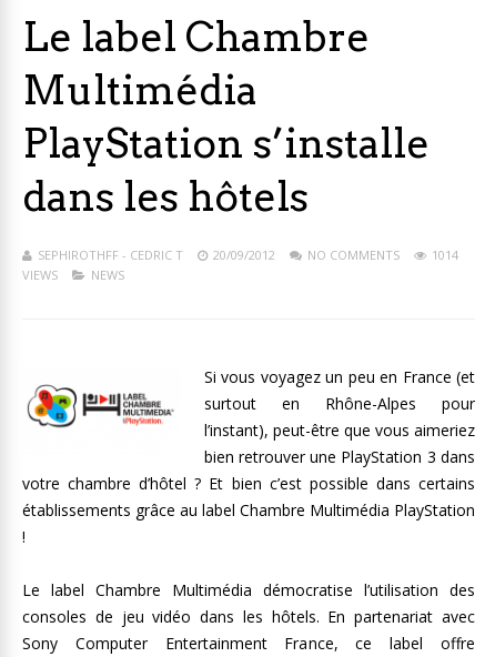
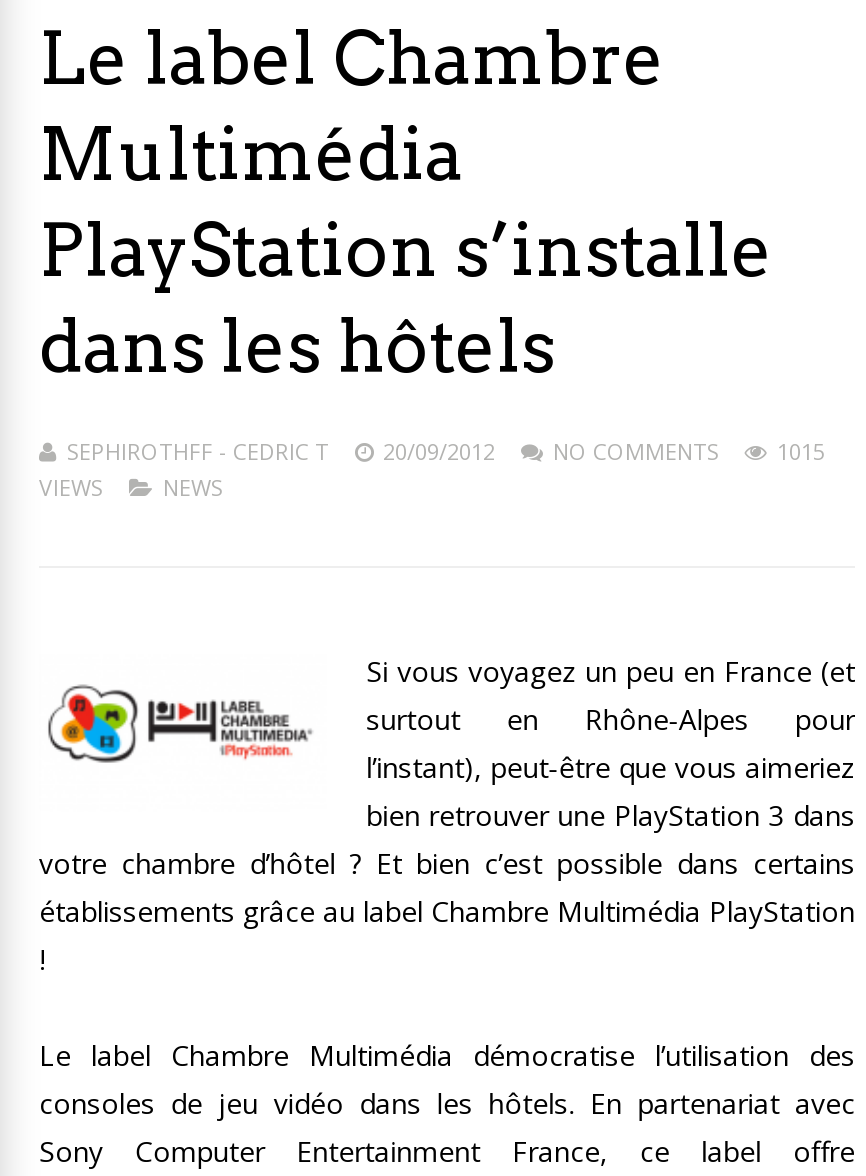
- SEPHIROTHFF - CEDRIC T 20/09/2012 NO COMMENTS 1014
+ SEPHIROTHFF - CEDRIC T 20/09/2012 NO COMMENTS 1015
